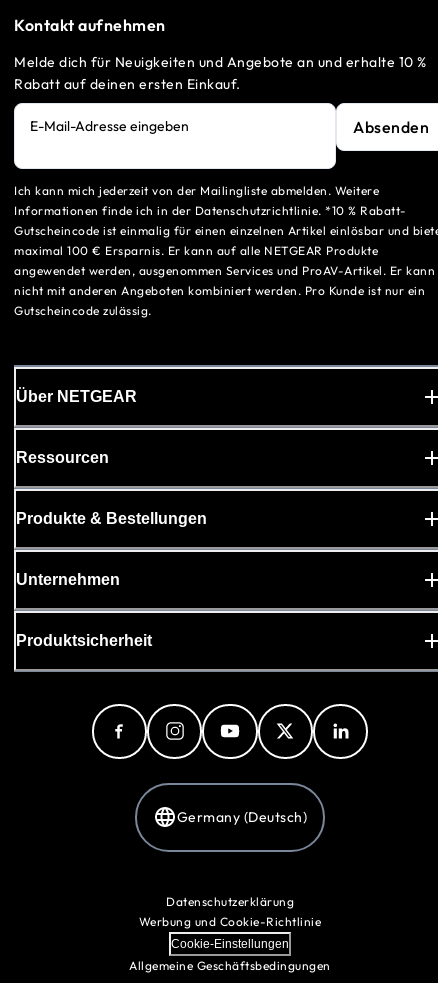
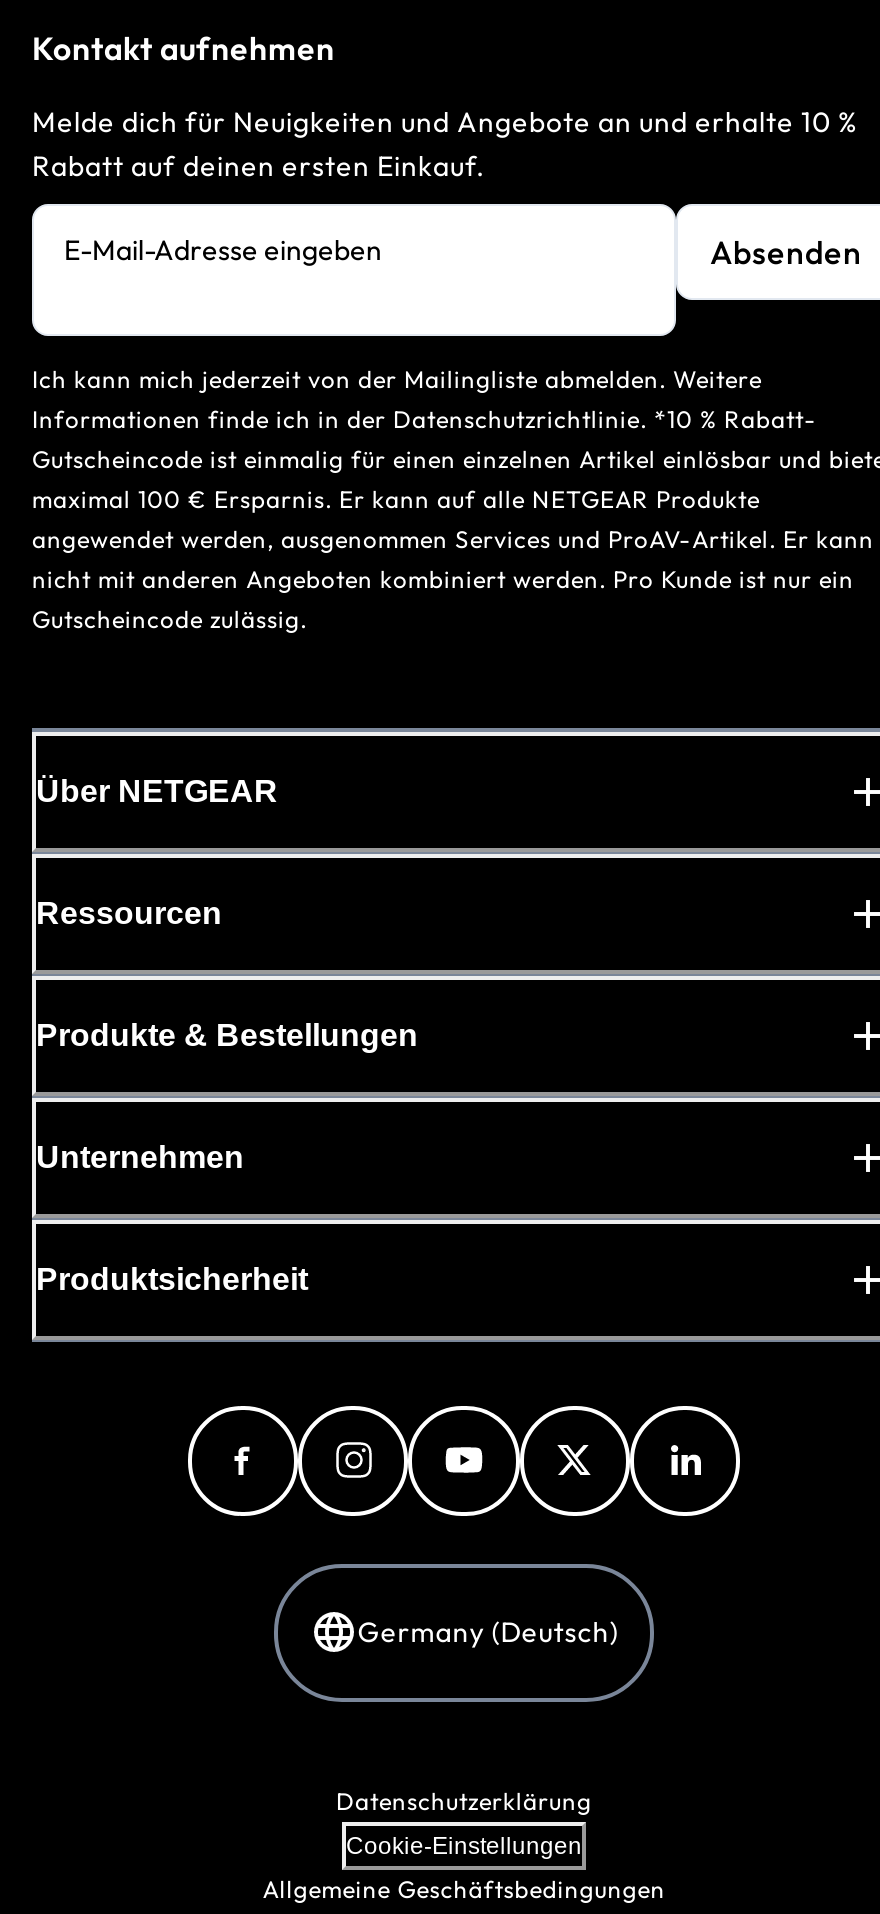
- Werbung und Cookie-Richtlinie
